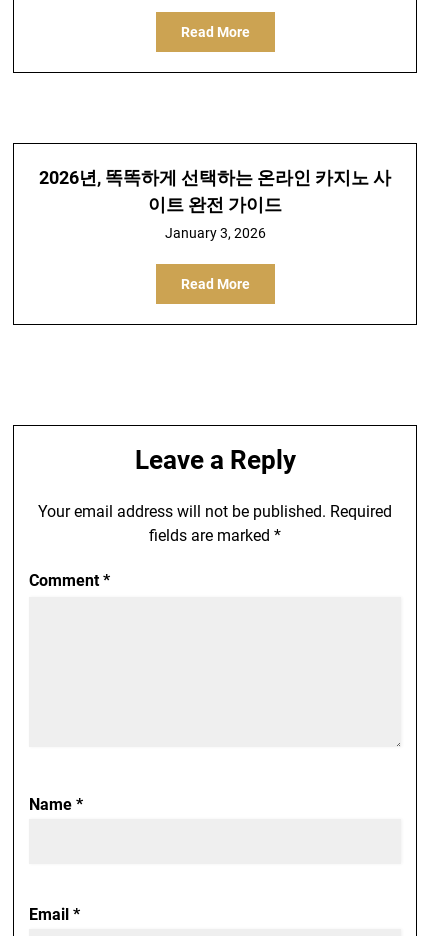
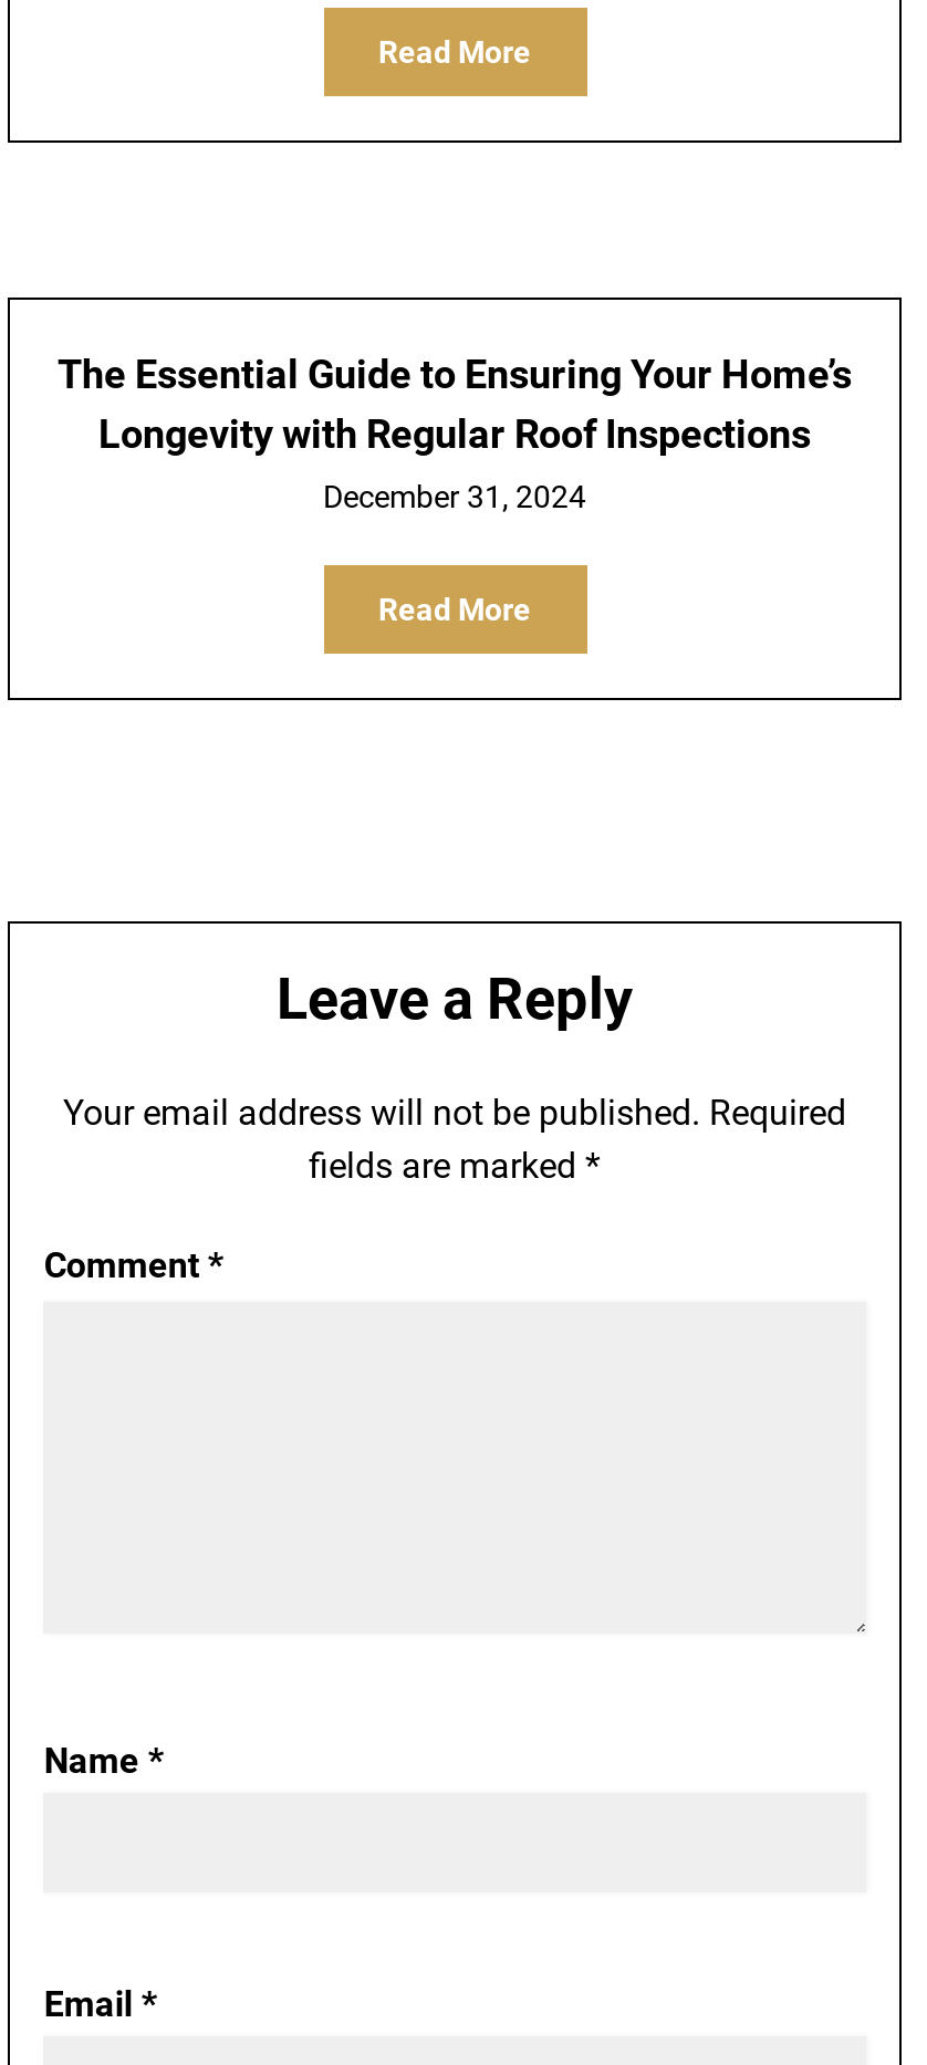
- 2026년, 똑똑하게 선택하는 온라인 카지노 사
- 이트 완전 가이드
+ The Essential Guide to Ensuring Your Home’s
+ Longevity with Regular Roof Inspections

- January 3, 2026
+ December 31, 2024
